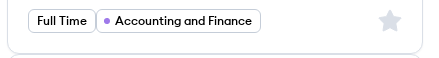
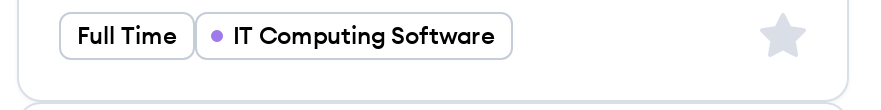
- Accounting and Finance
+ IT Computing Software
